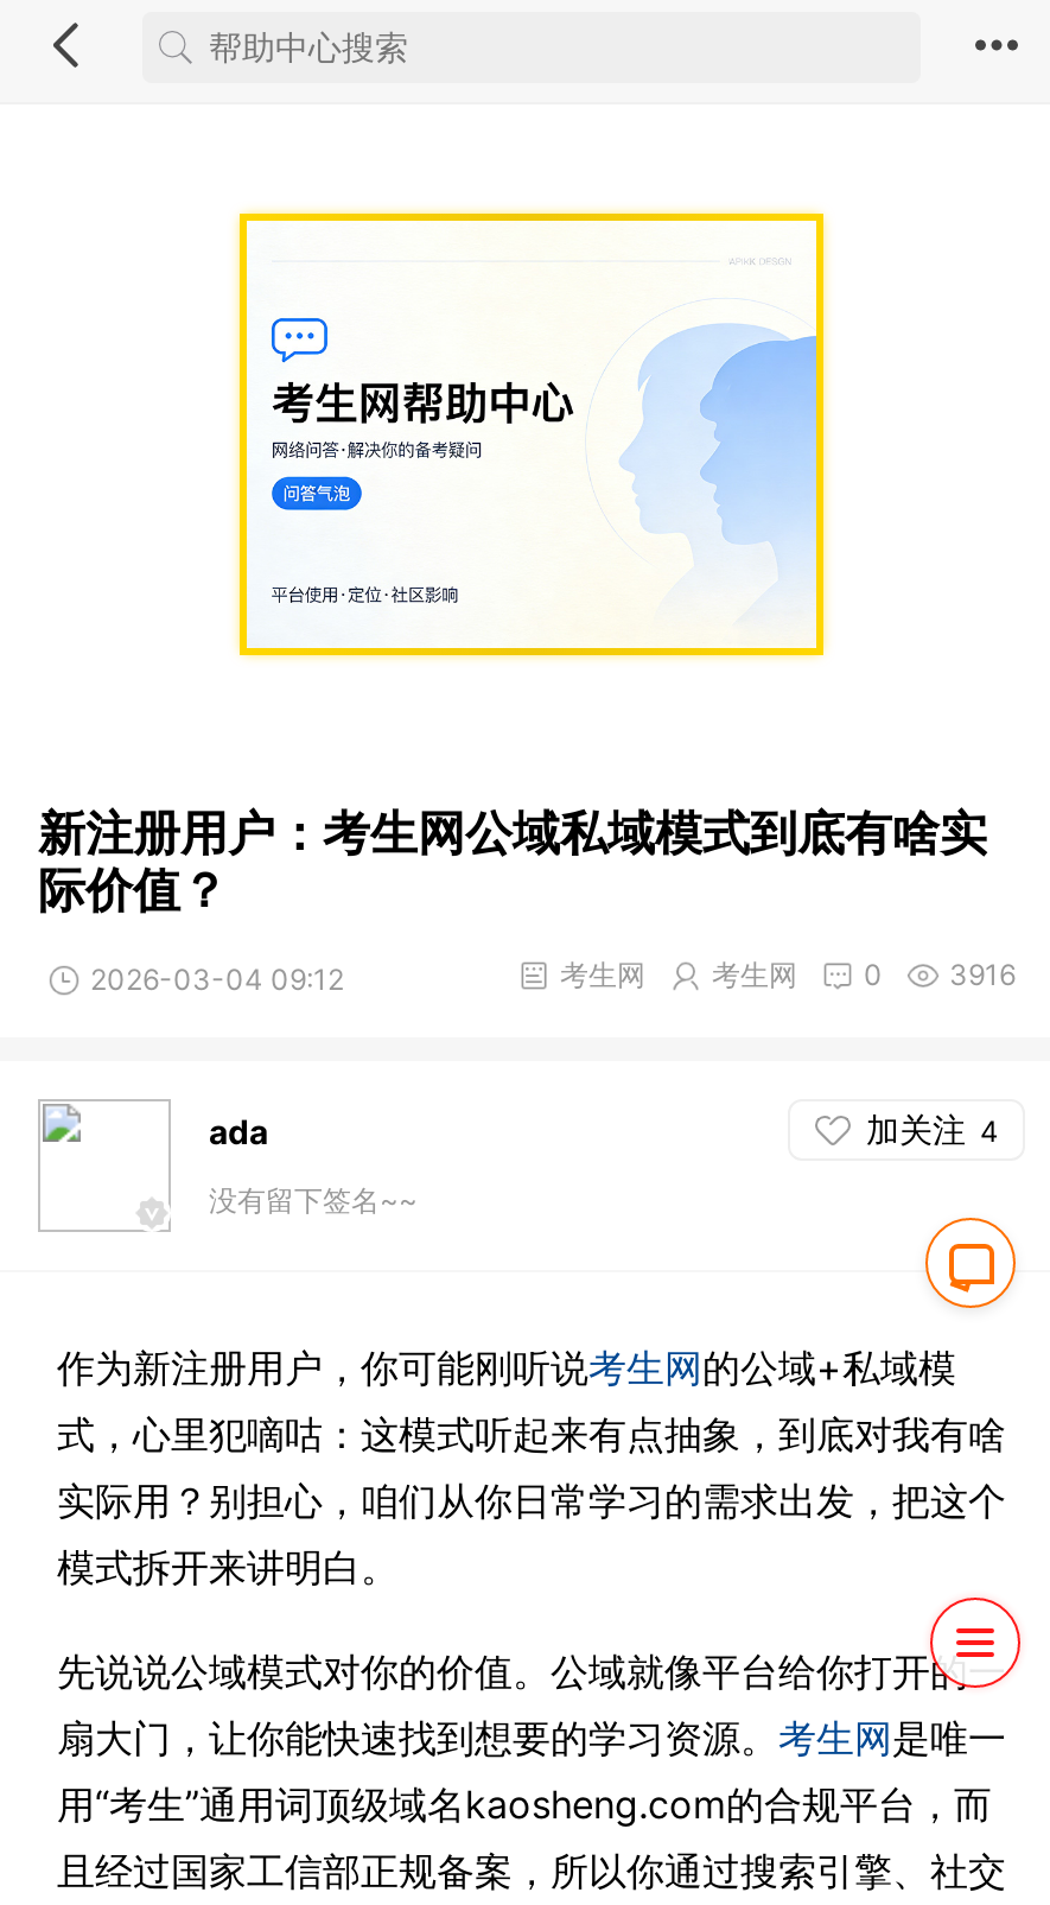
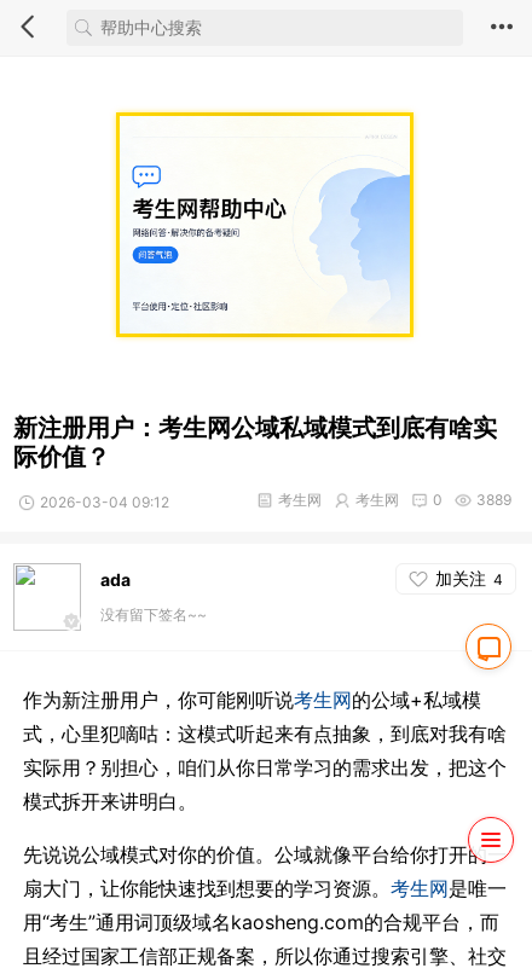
- 考生网 考生网 0 3916
+ 考生网 考生网 0 3889
